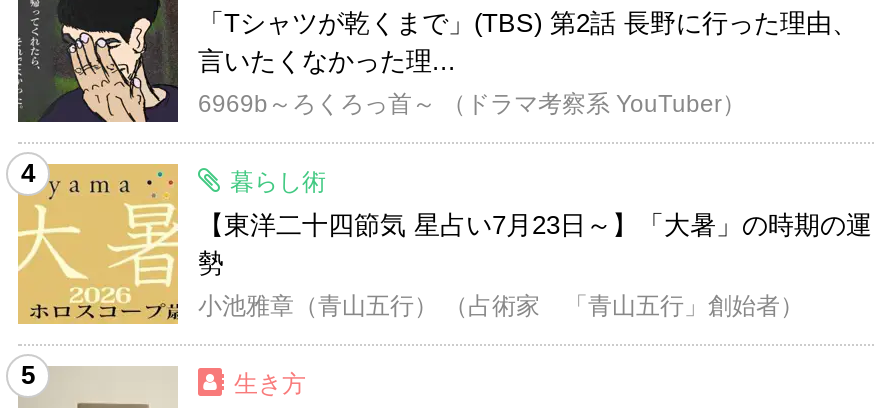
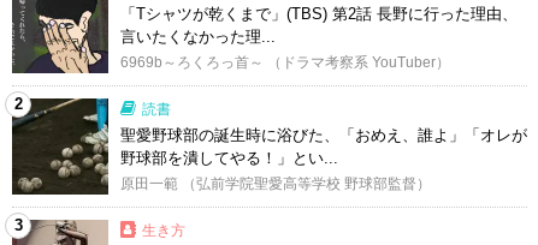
- [image]
- 4
- 暮らし術
+ [image]
+ 2
+ 読書

- 【東洋二十四節気 星占い7月23日～】「大暑」の時期の運
- 勢
+ 聖愛野球部の誕生時に浴びた、「おめえ、誰よ」「オレが
+ 野球部を潰してやる！」とい...

- 小池雅章（青山五行） （占術家 「青山五行」創始者）
+ 原田一範 （弘前学院聖愛高等学校 野球部監督）

- 5
+ 3
